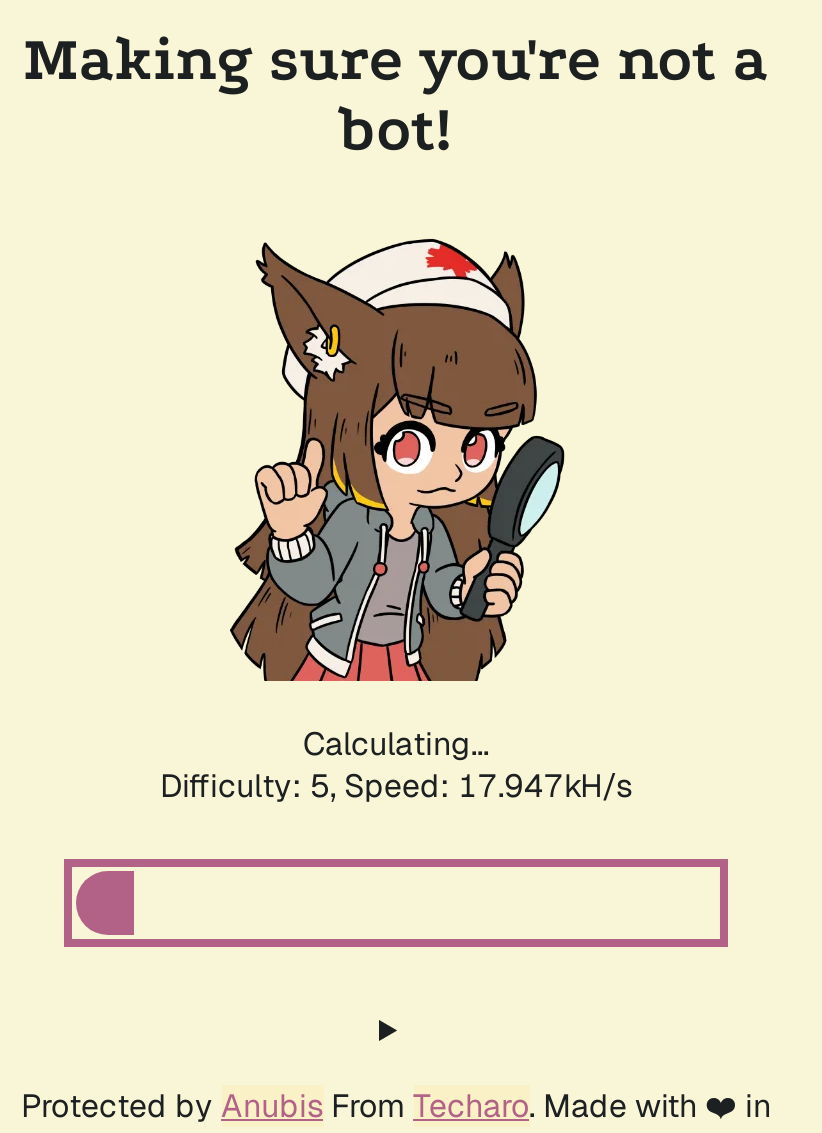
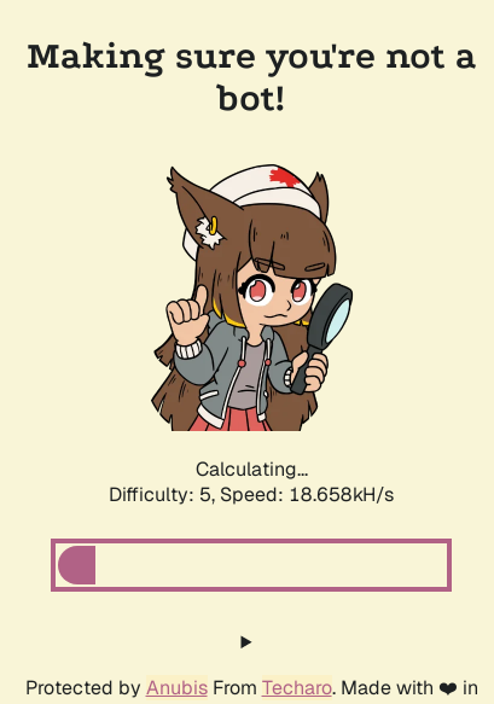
- Difficulty: 5, Speed: 17.947kH/s
+ Difficulty: 5, Speed: 18.658kH/s
